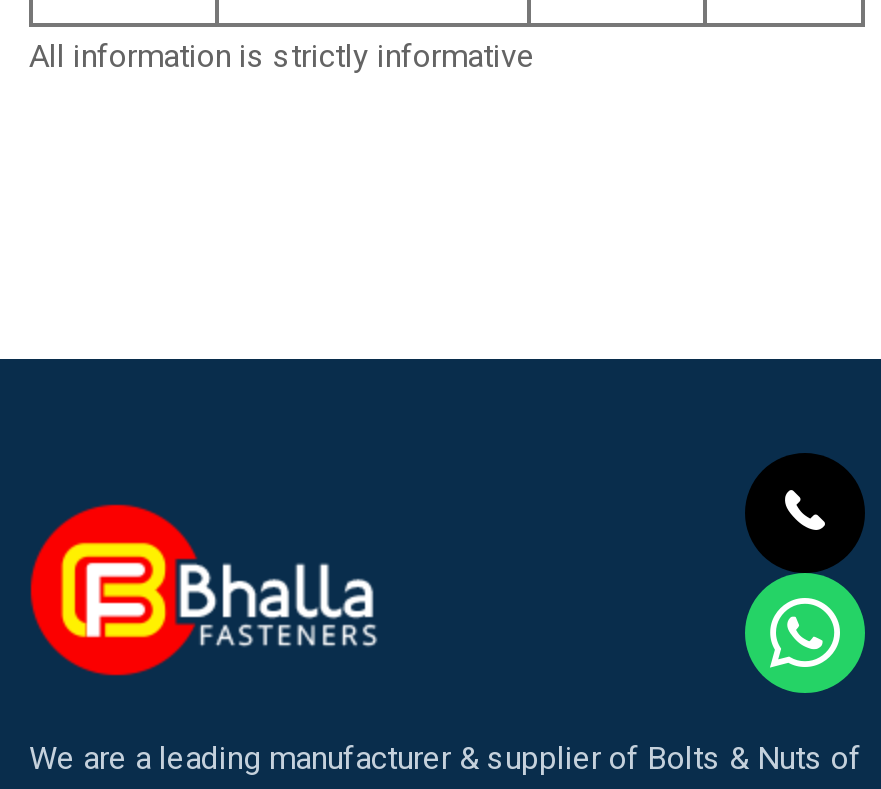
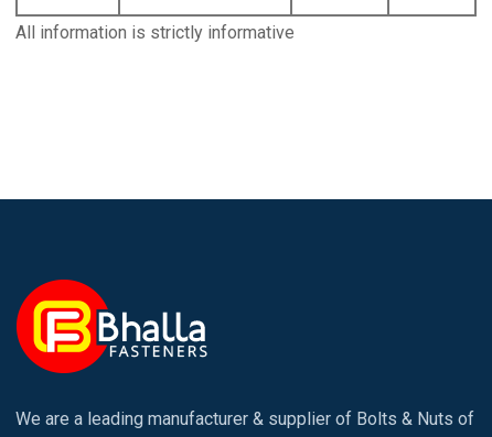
- [image]
